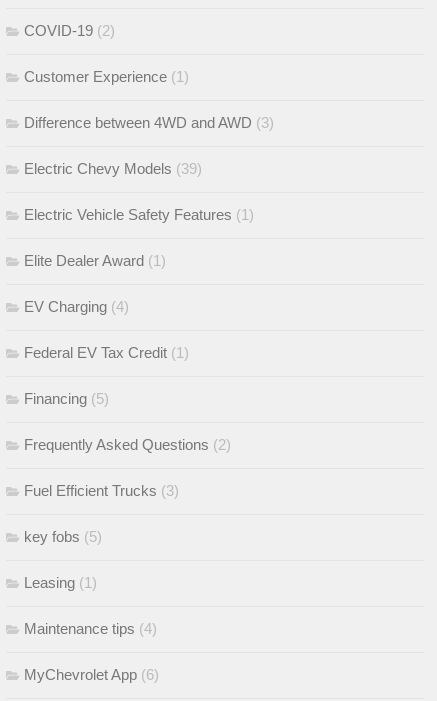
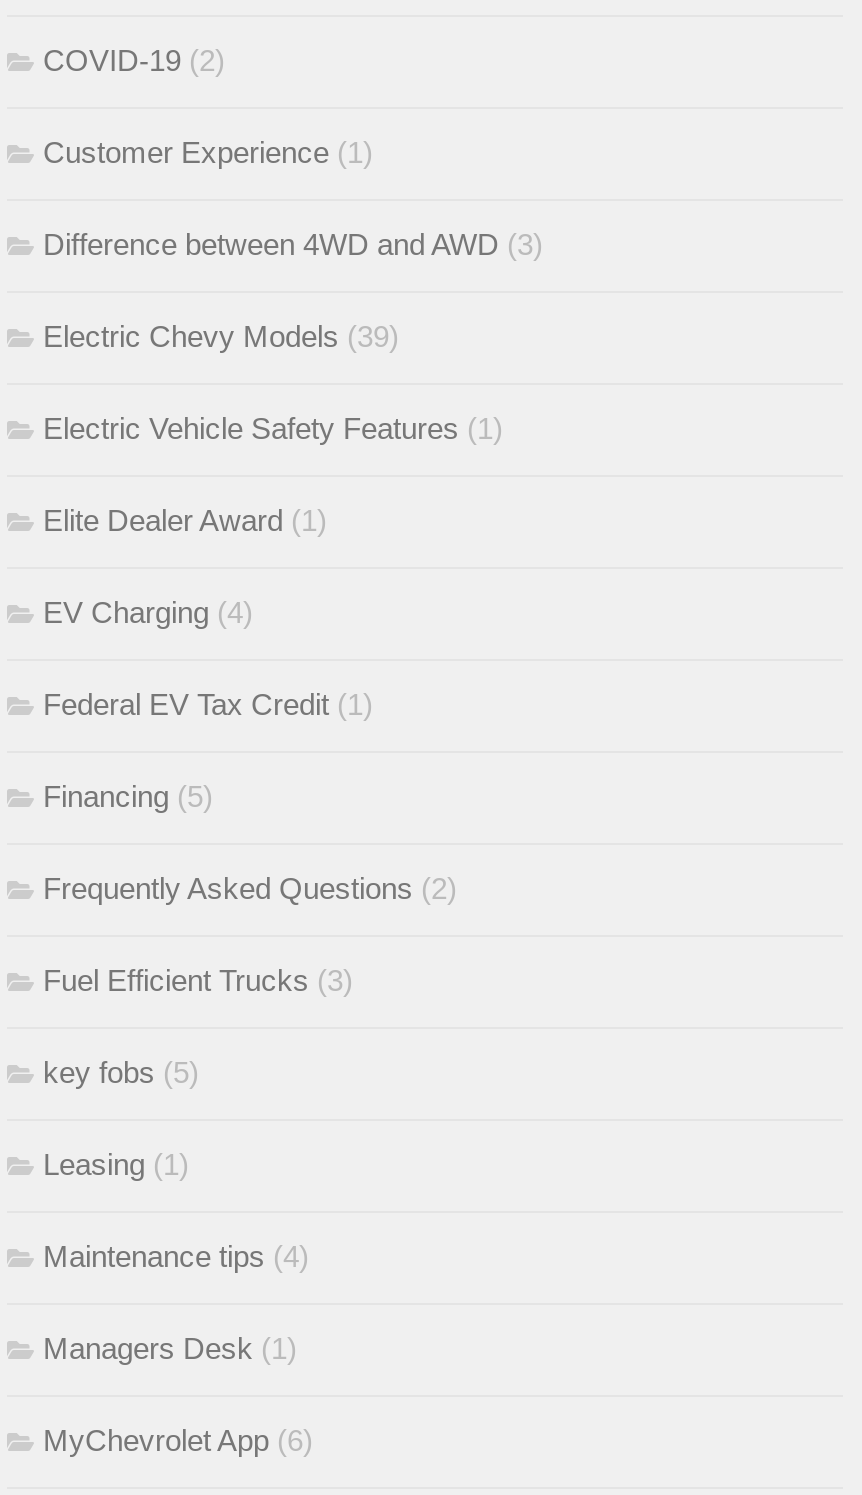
+ Managers Desk (1)
